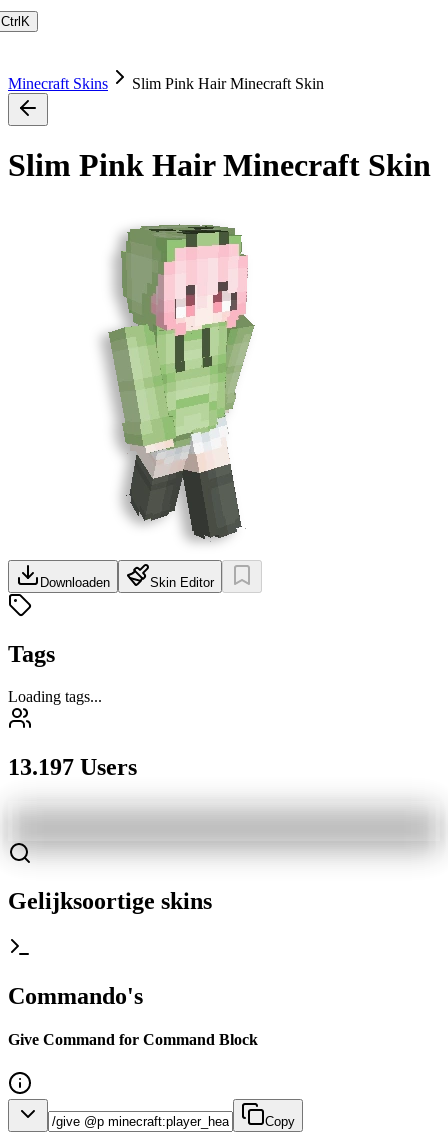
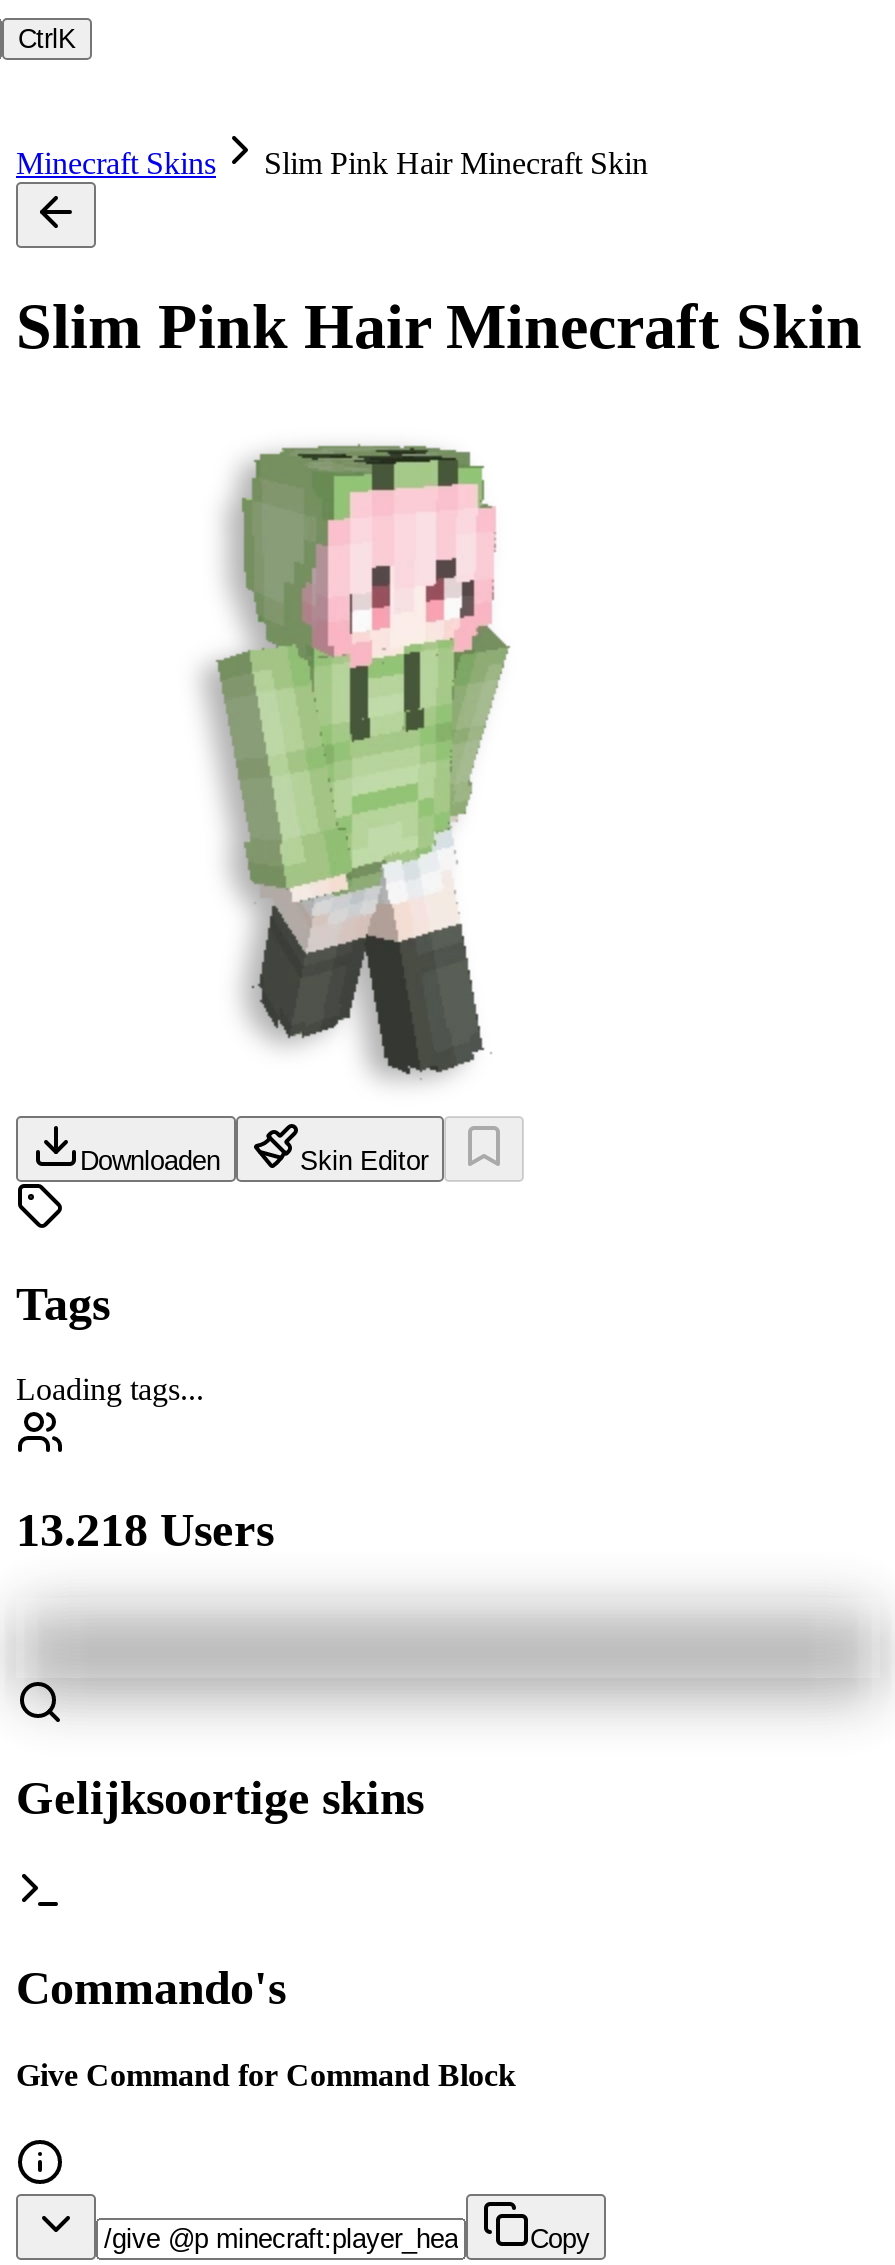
- 13.197 Users
+ 13.218 Users
